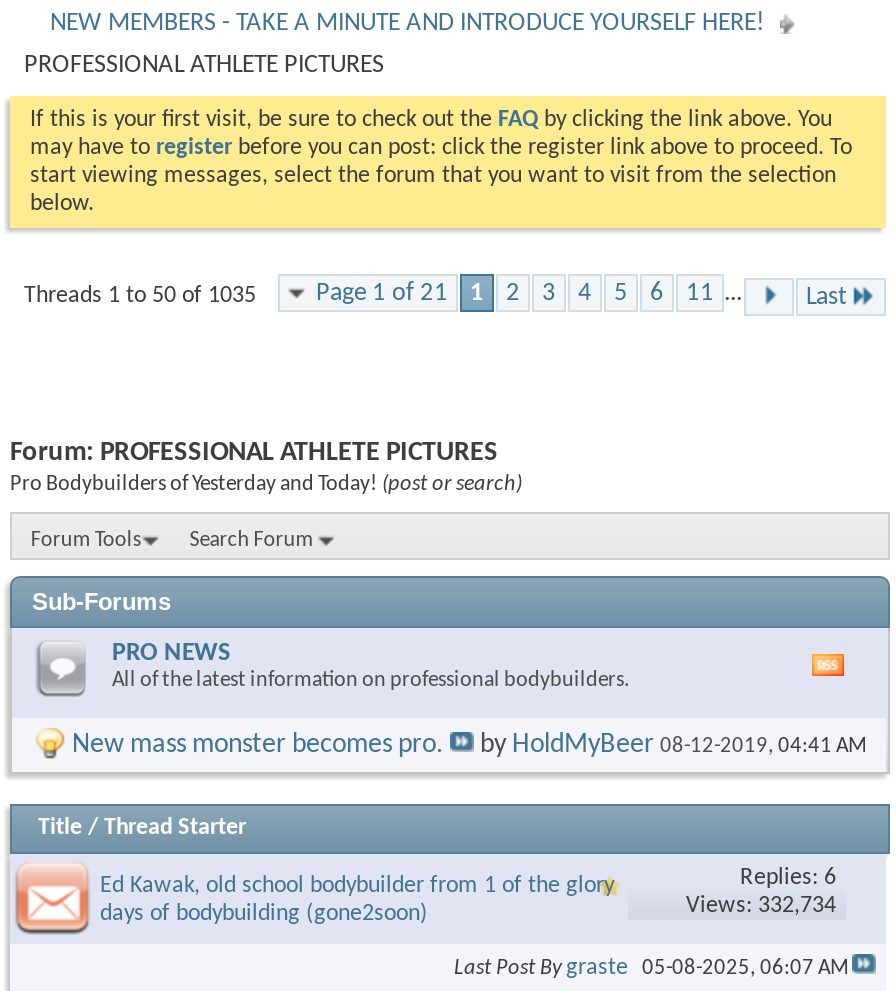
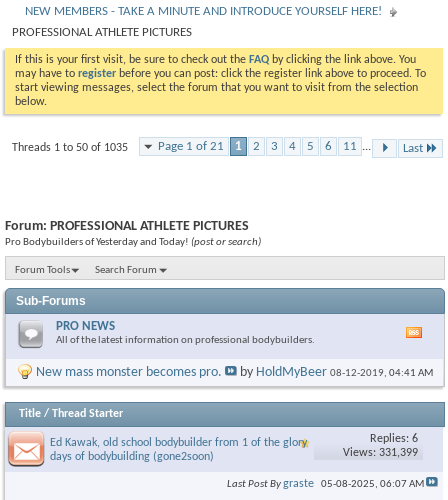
- Views: 332,734
+ Views: 331,399
